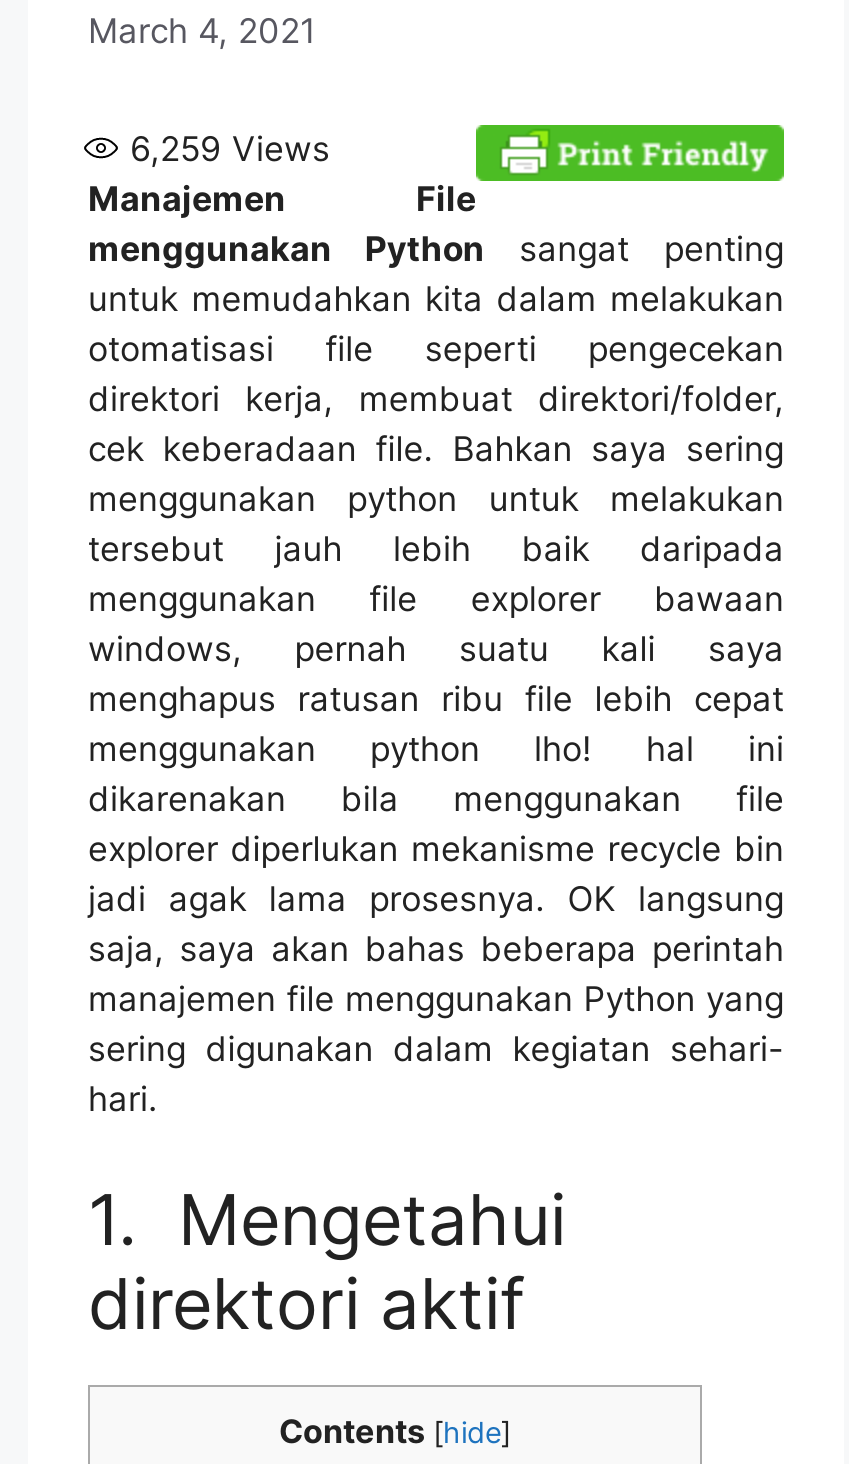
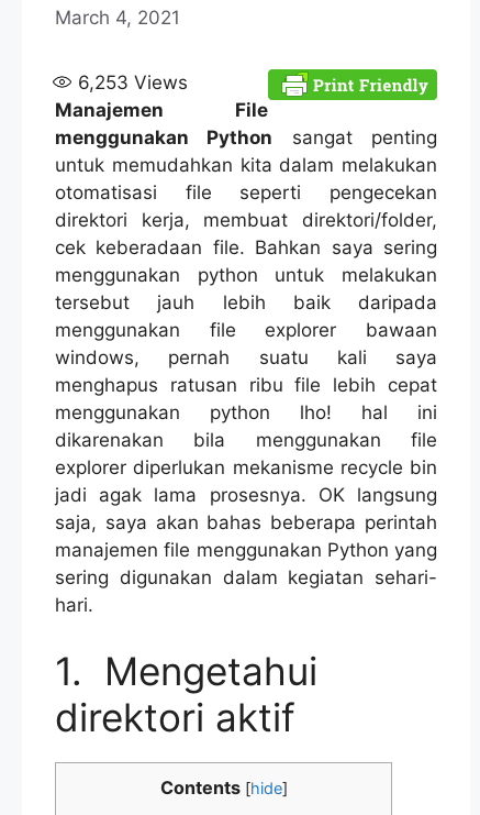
- 6,259 Views
+ 6,253 Views
